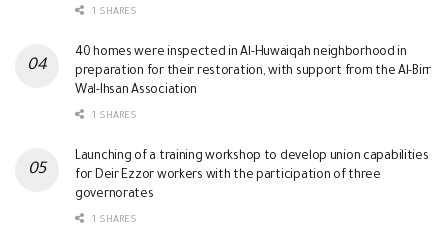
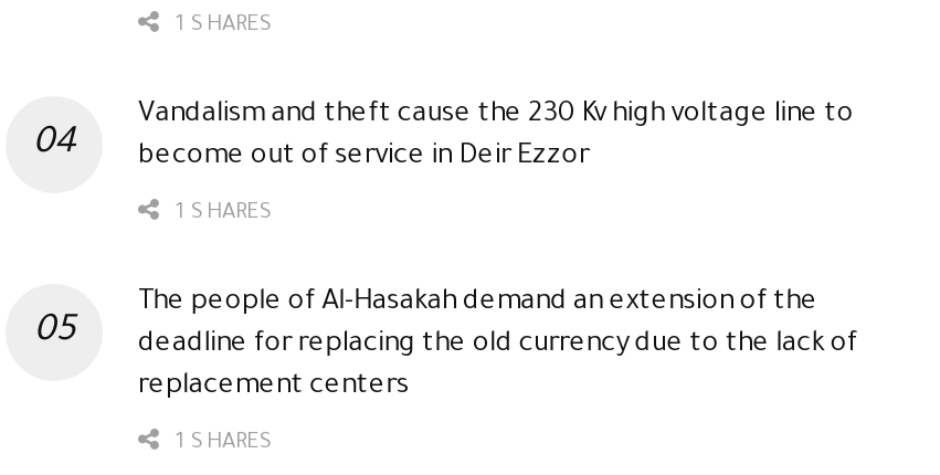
- 40 homes were inspected in Al-Huwaiqah neighborhood in
- preparation for their restoration, with support from the Al-Birr
- Wal-Ihsan Association
+ Vandalism and theft cause the 230 Kv high voltage line to
+ become out of service in Deir Ezzor

- Launching of a training workshop to develop union capabilities
- for Deir Ezzor workers with the participation of three
- governorates
+ The people of Al-Hasakah demand an extension of the
+ deadline for replacing the old currency due to the lack of
+ replacement centers
